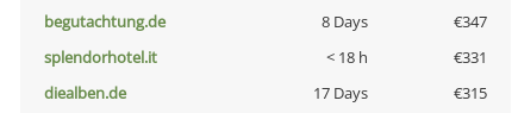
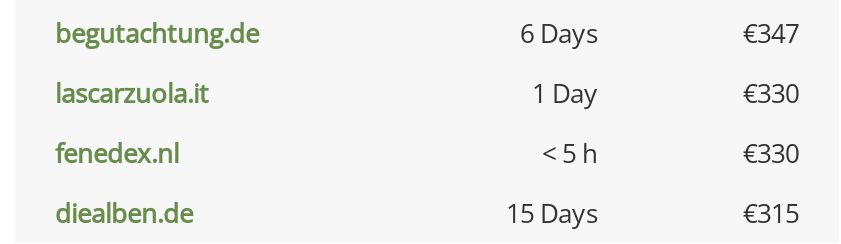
- 8 Days
+ 6 Days

- splendorhotel.it
- < 18 h
- €331
+ lascarzuola.it
+ 1 Day
+ €330
+ fenedex.nl
+ < 5 h
+ €330

- 17 Days
+ 15 Days
